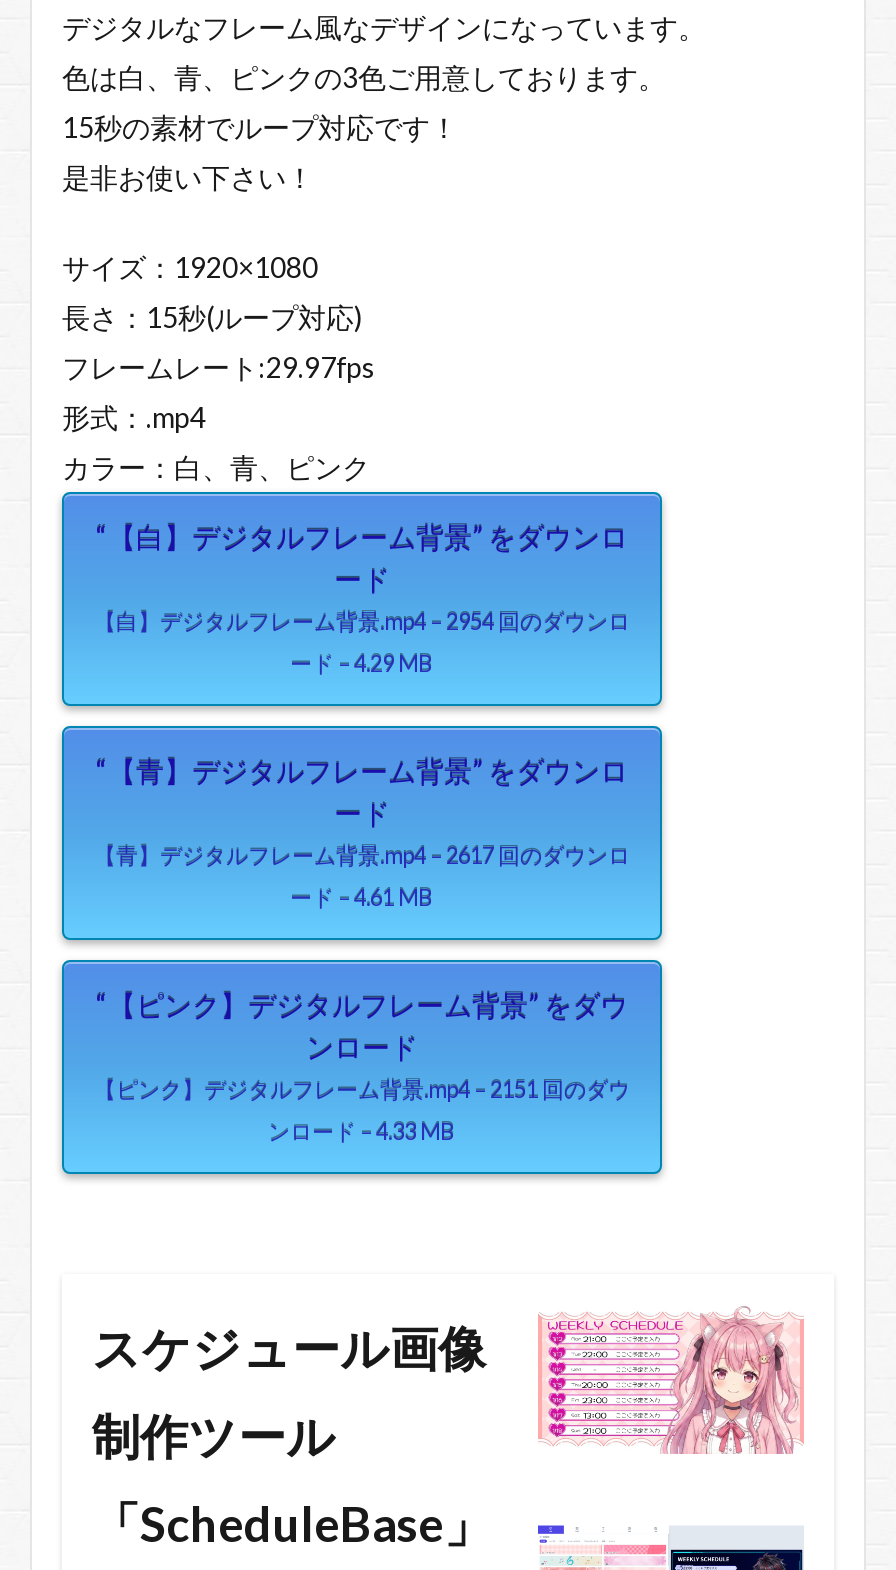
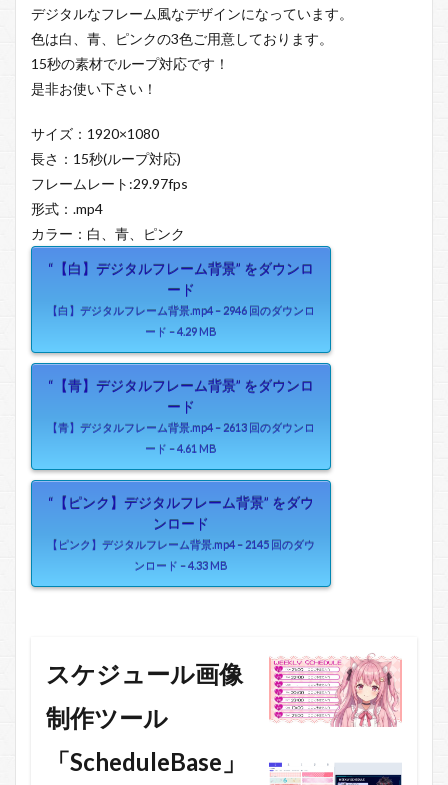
- 【白】デジタルフレーム背景.mp4 – 2954 回のダウンロ
+ 【白】デジタルフレーム背景.mp4 – 2946 回のダウンロ

- 【青】デジタルフレーム背景.mp4 – 2617 回のダウンロ
+ 【青】デジタルフレーム背景.mp4 – 2613 回のダウンロ

- 【ピンク】デジタルフレーム背景.mp4 – 2151 回のダウ
+ 【ピンク】デジタルフレーム背景.mp4 – 2145 回のダウ
